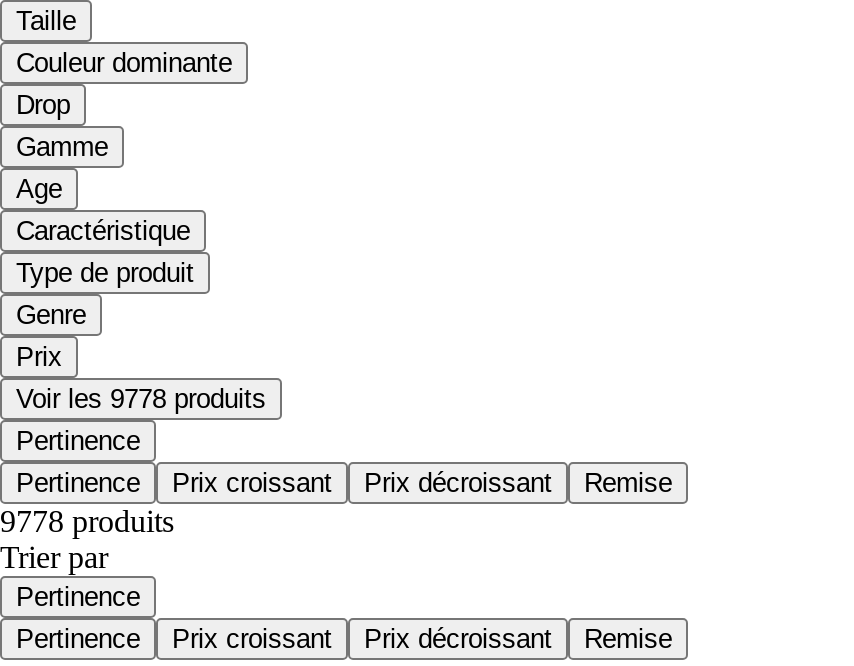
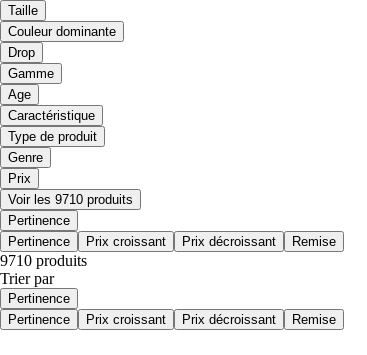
- Voir les 9778 produits
+ Voir les 9710 produits

- 9778 produits
+ 9710 produits
